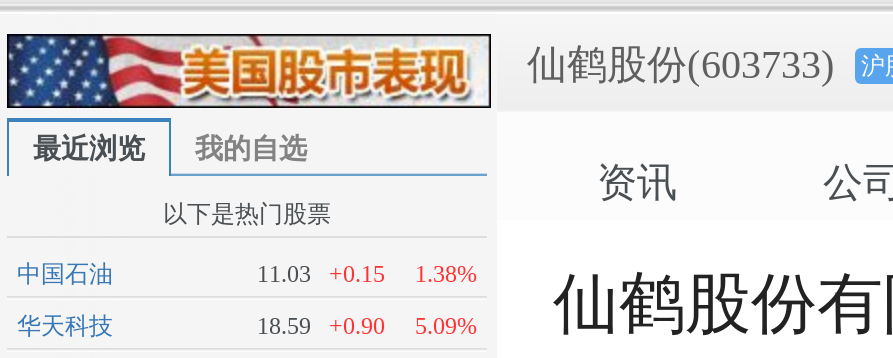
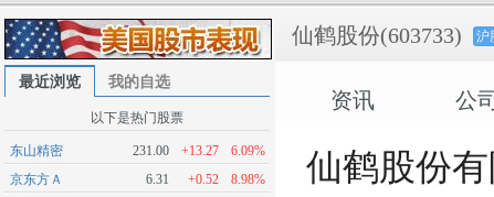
- 中国石油
- 11.03
- +0.15
- 1.38%
+ 东山精密
+ 231.00
+ +13.27
+ 6.09%

- 华天科技
- 18.59
- +0.90
- 5.09%
+ 京东方Ａ
+ 6.31
+ +0.52
+ 8.98%
